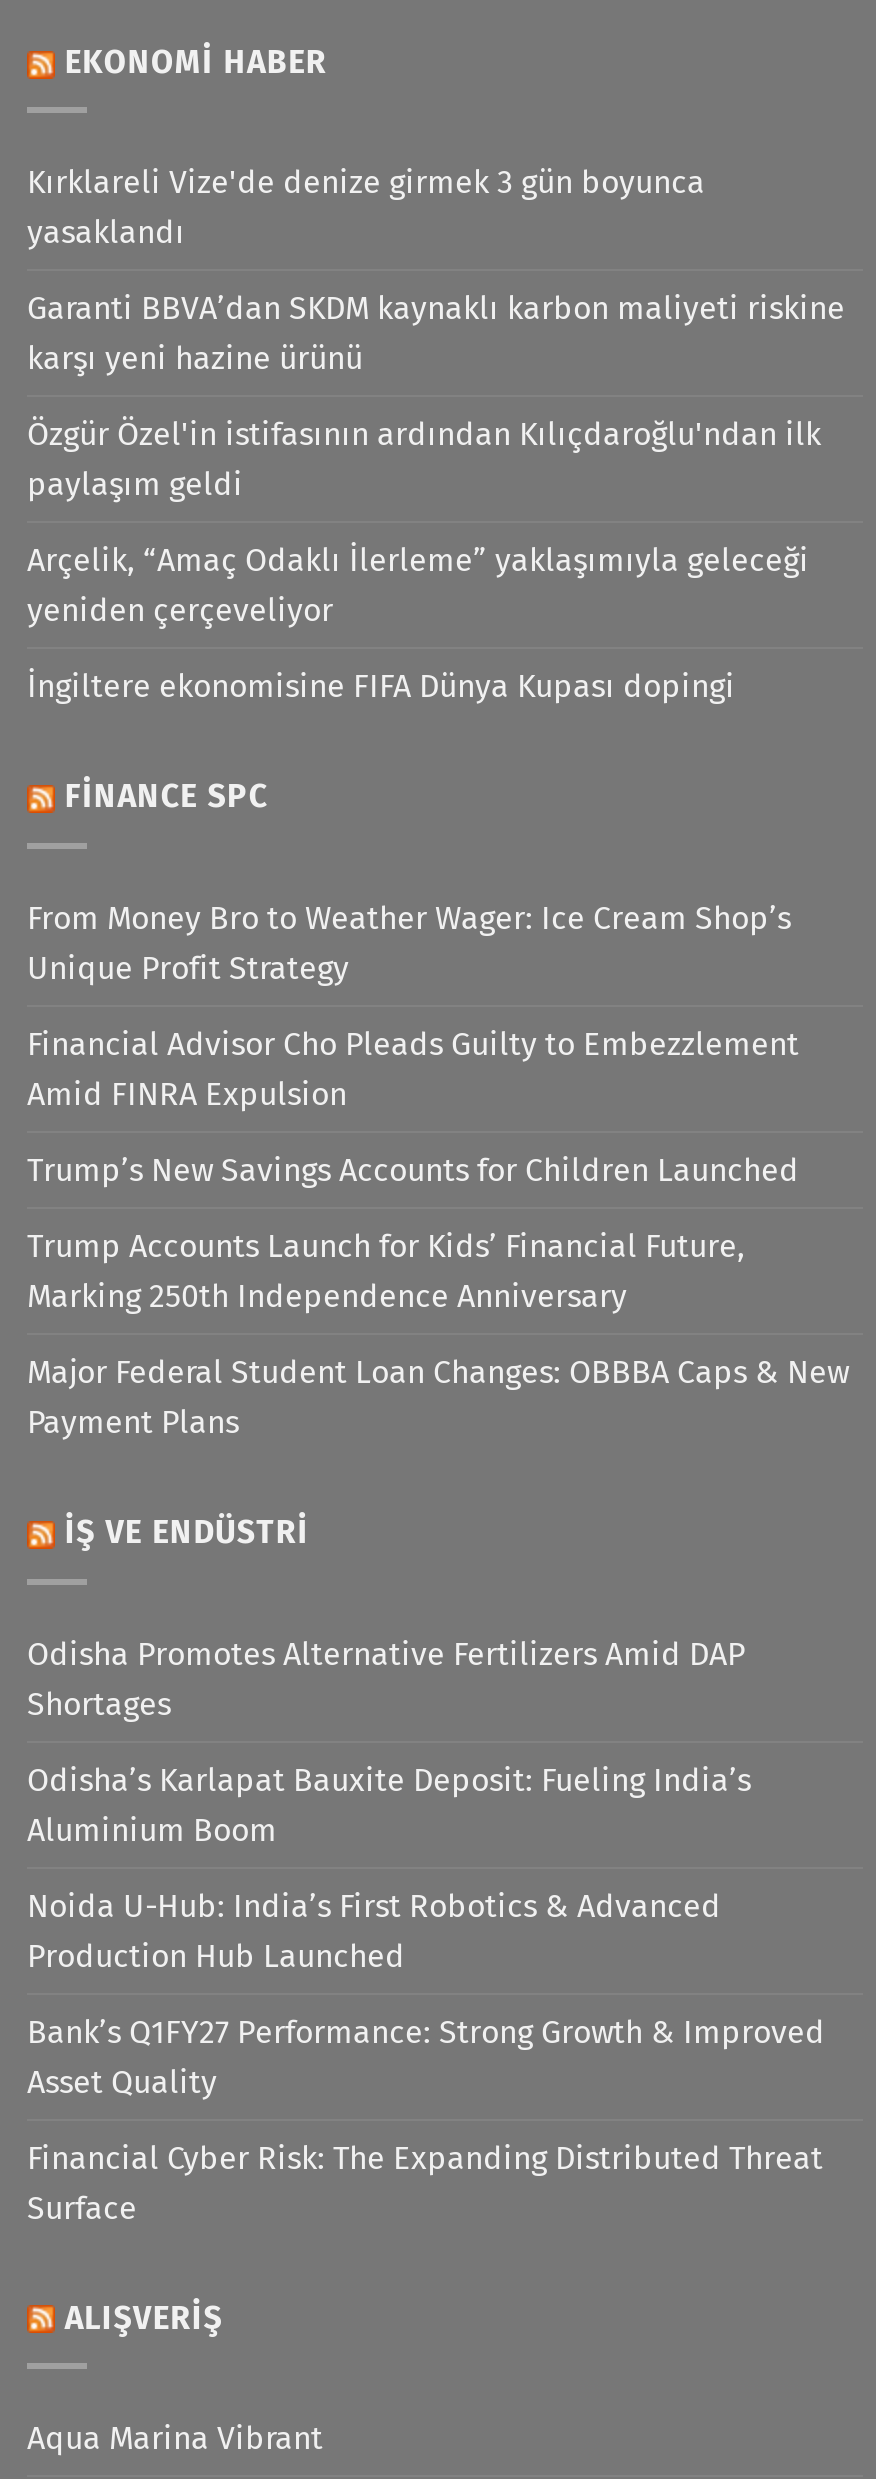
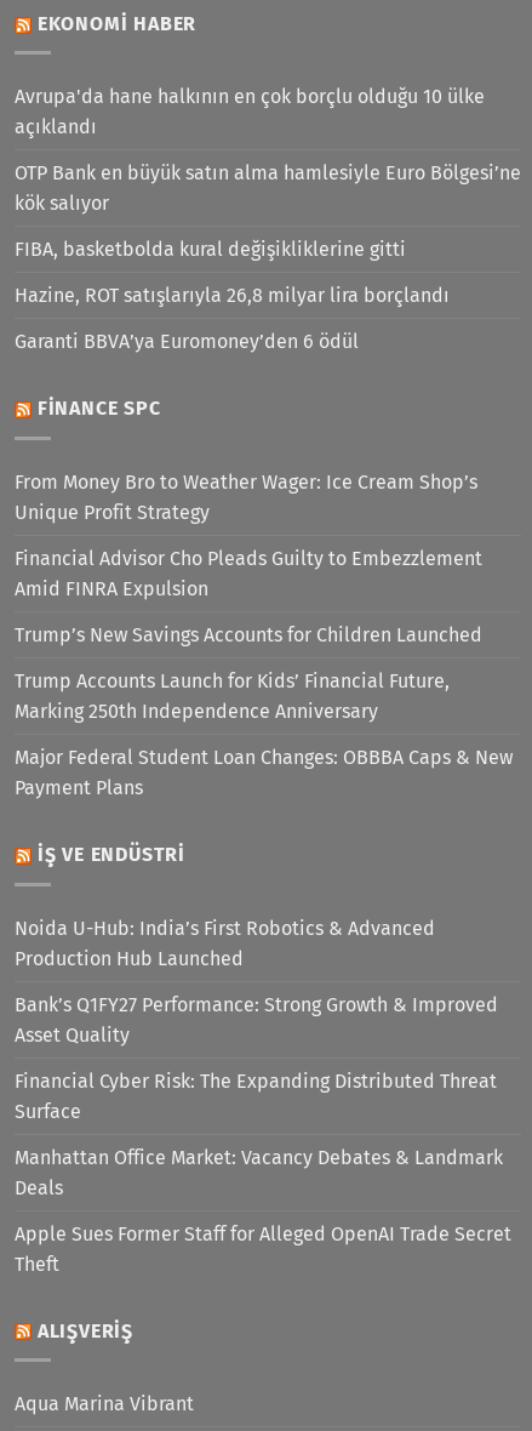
- Kırklareli Vize'de denize girmek 3 gün boyunca
- yasaklandı
+ Avrupa'da hane halkının en çok borçlu olduğu 10 ülke
+ açıklandı

- Garanti BBVA’dan SKDM kaynaklı karbon maliyeti riskine
- karşı yeni hazine ürünü
+ OTP Bank en büyük satın alma hamlesiyle Euro Bölgesi’ne
+ kök salıyor

- Özgür Özel'in istifasının ardından Kılıçdaroğlu'ndan ilk
- paylaşım geldi
+ FIBA, basketbolda kural değişikliklerine gitti

- Arçelik, “Amaç Odaklı İlerleme” yaklaşımıyla geleceği
- yeniden çerçeveliyor
+ Hazine, ROT satışlarıyla 26,8 milyar lira borçlandı

- İngiltere ekonomisine FIFA Dünya Kupası dopingi
+ Garanti BBVA’ya Euromoney’den 6 ödül

- Odisha Promotes Alternative Fertilizers Amid DAP
- Shortages
- Odisha’s Karlapat Bauxite Deposit: Fueling India’s
- Aluminium Boom

moved up: Noida U-Hub: India’s First Robotics & Advanced | Production Hub Launched | Bank’s Q1FY27 Performance: Strong Growth & Improved | Asset Quality | Financial Cyber Risk: The Expanding Distributed Threat | Surface

+ Manhattan Office Market: Vacancy Debates & Landmark
+ Deals
+ Apple Sues Former Staff for Alleged OpenAI Trade Secret
+ Theft
